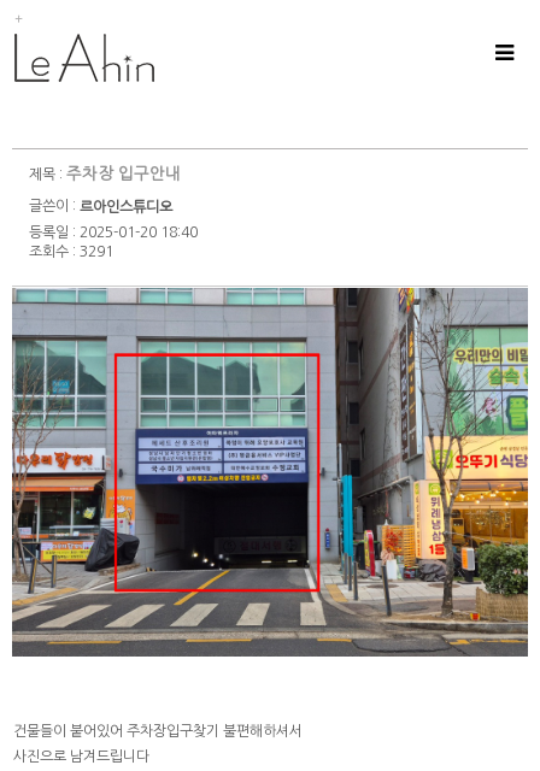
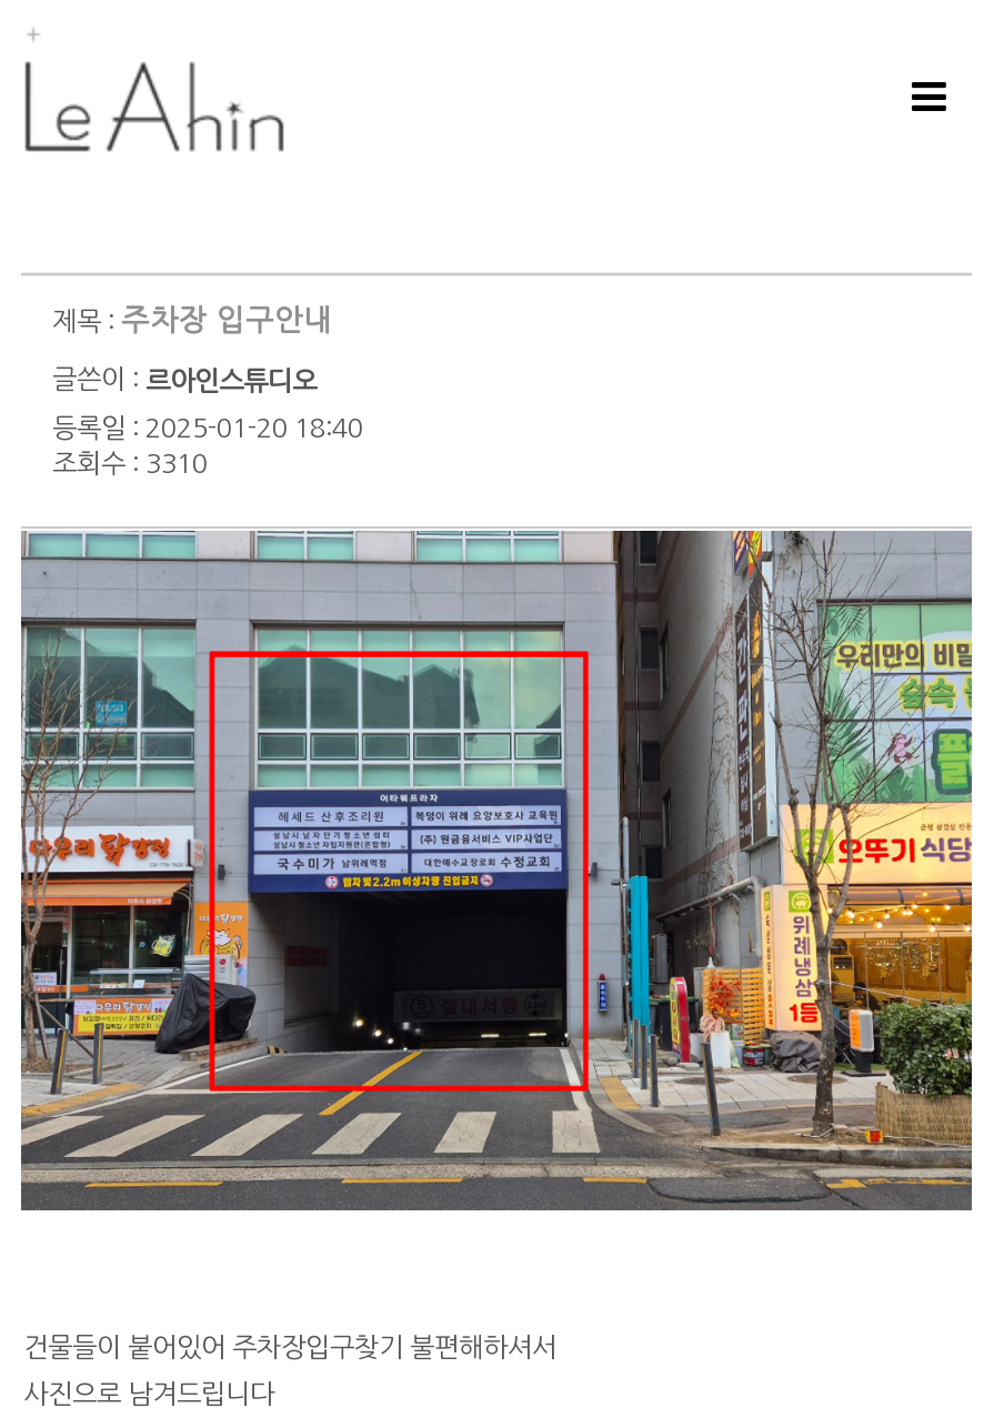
- 조회수 : 3291
+ 조회수 : 3310
